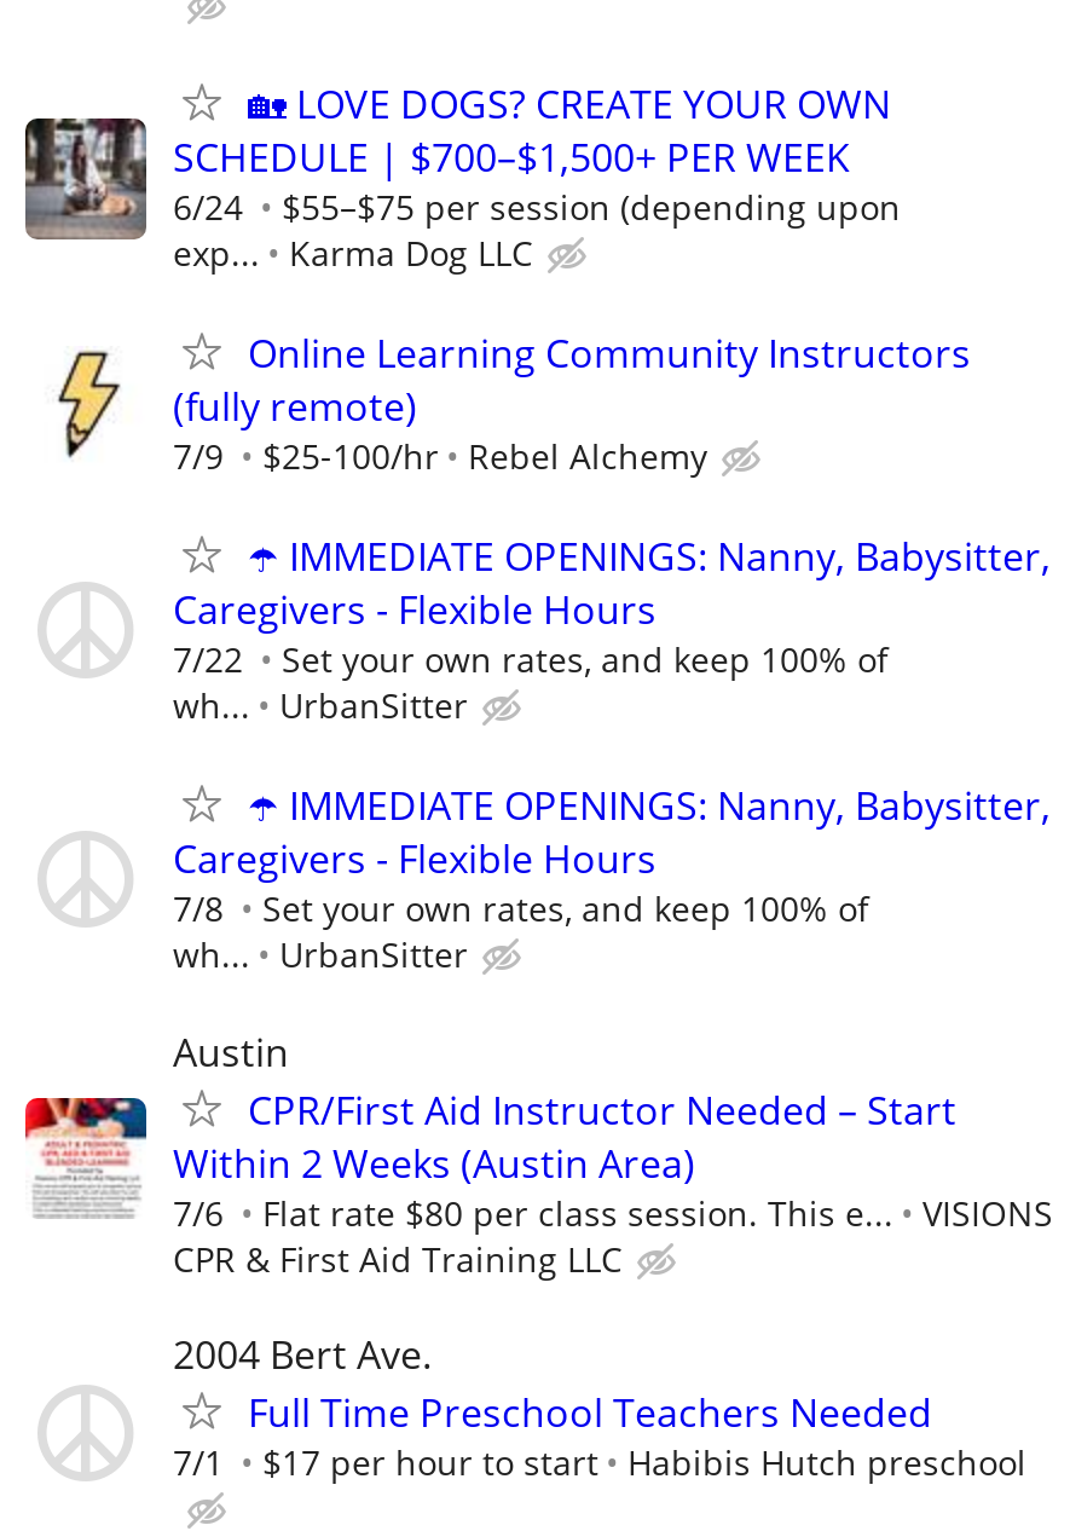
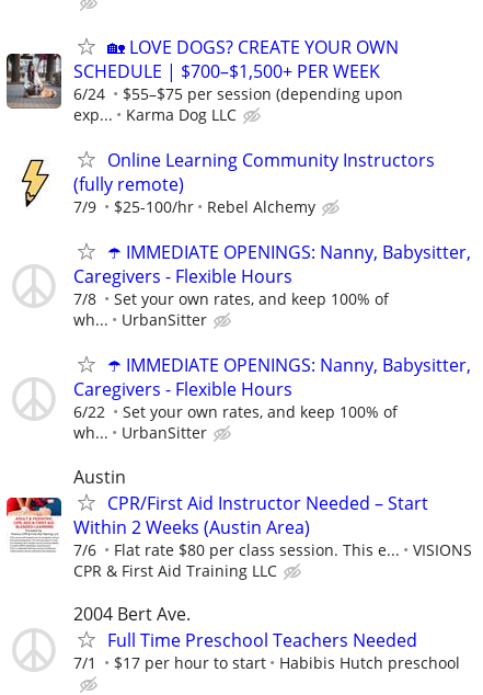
- 7/22 Set your own rates, and keep 100% of
+ 7/8 Set your own rates, and keep 100% of

- 7/8 Set your own rates, and keep 100% of
+ 6/22 Set your own rates, and keep 100% of
